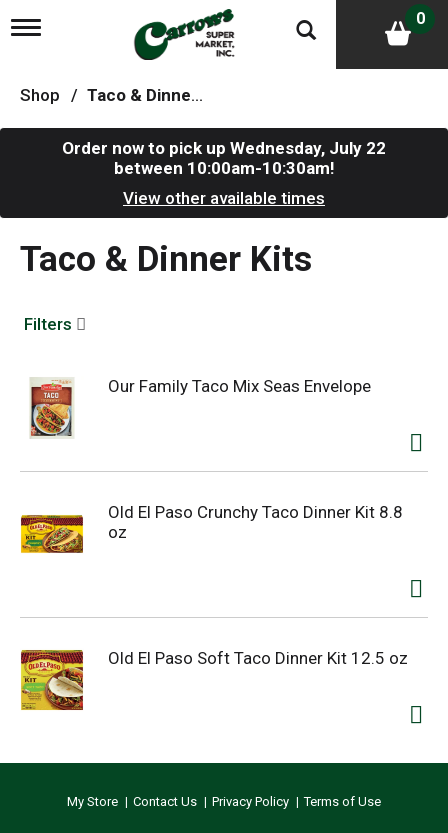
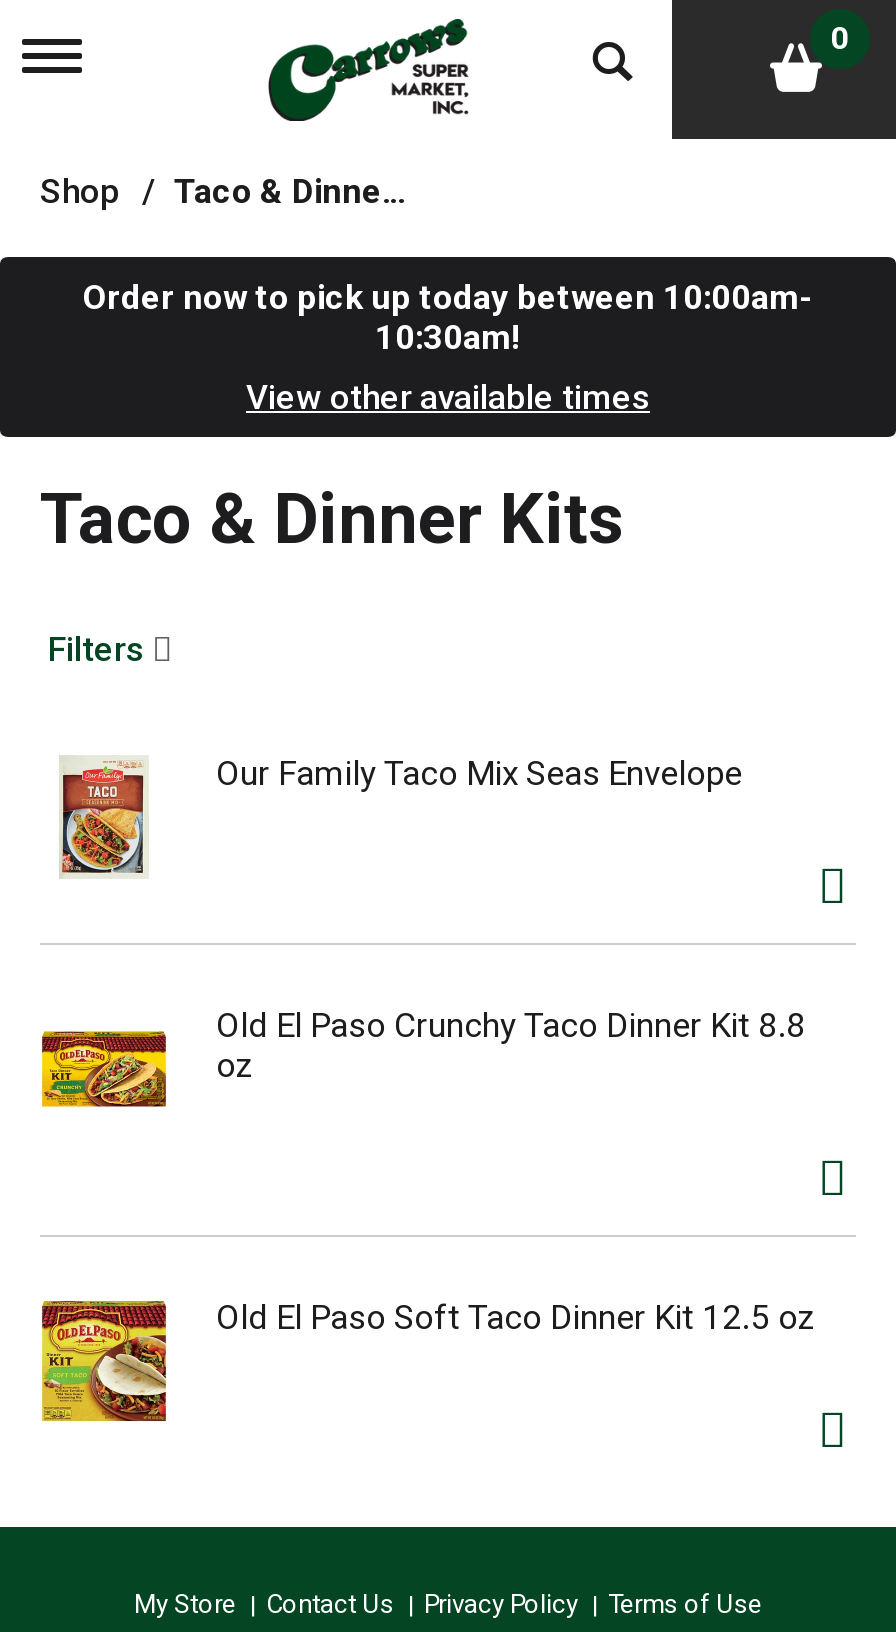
- Order now to pick up Wednesday, July 22
- between 10:00am-10:30am!
+ Order now to pick up today between 10:00am-
+ 10:30am!
